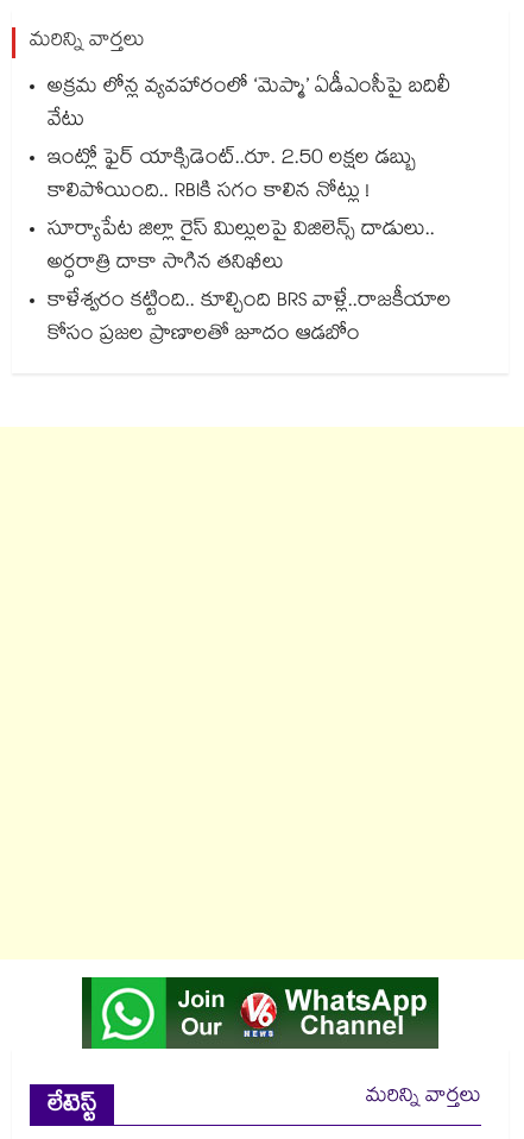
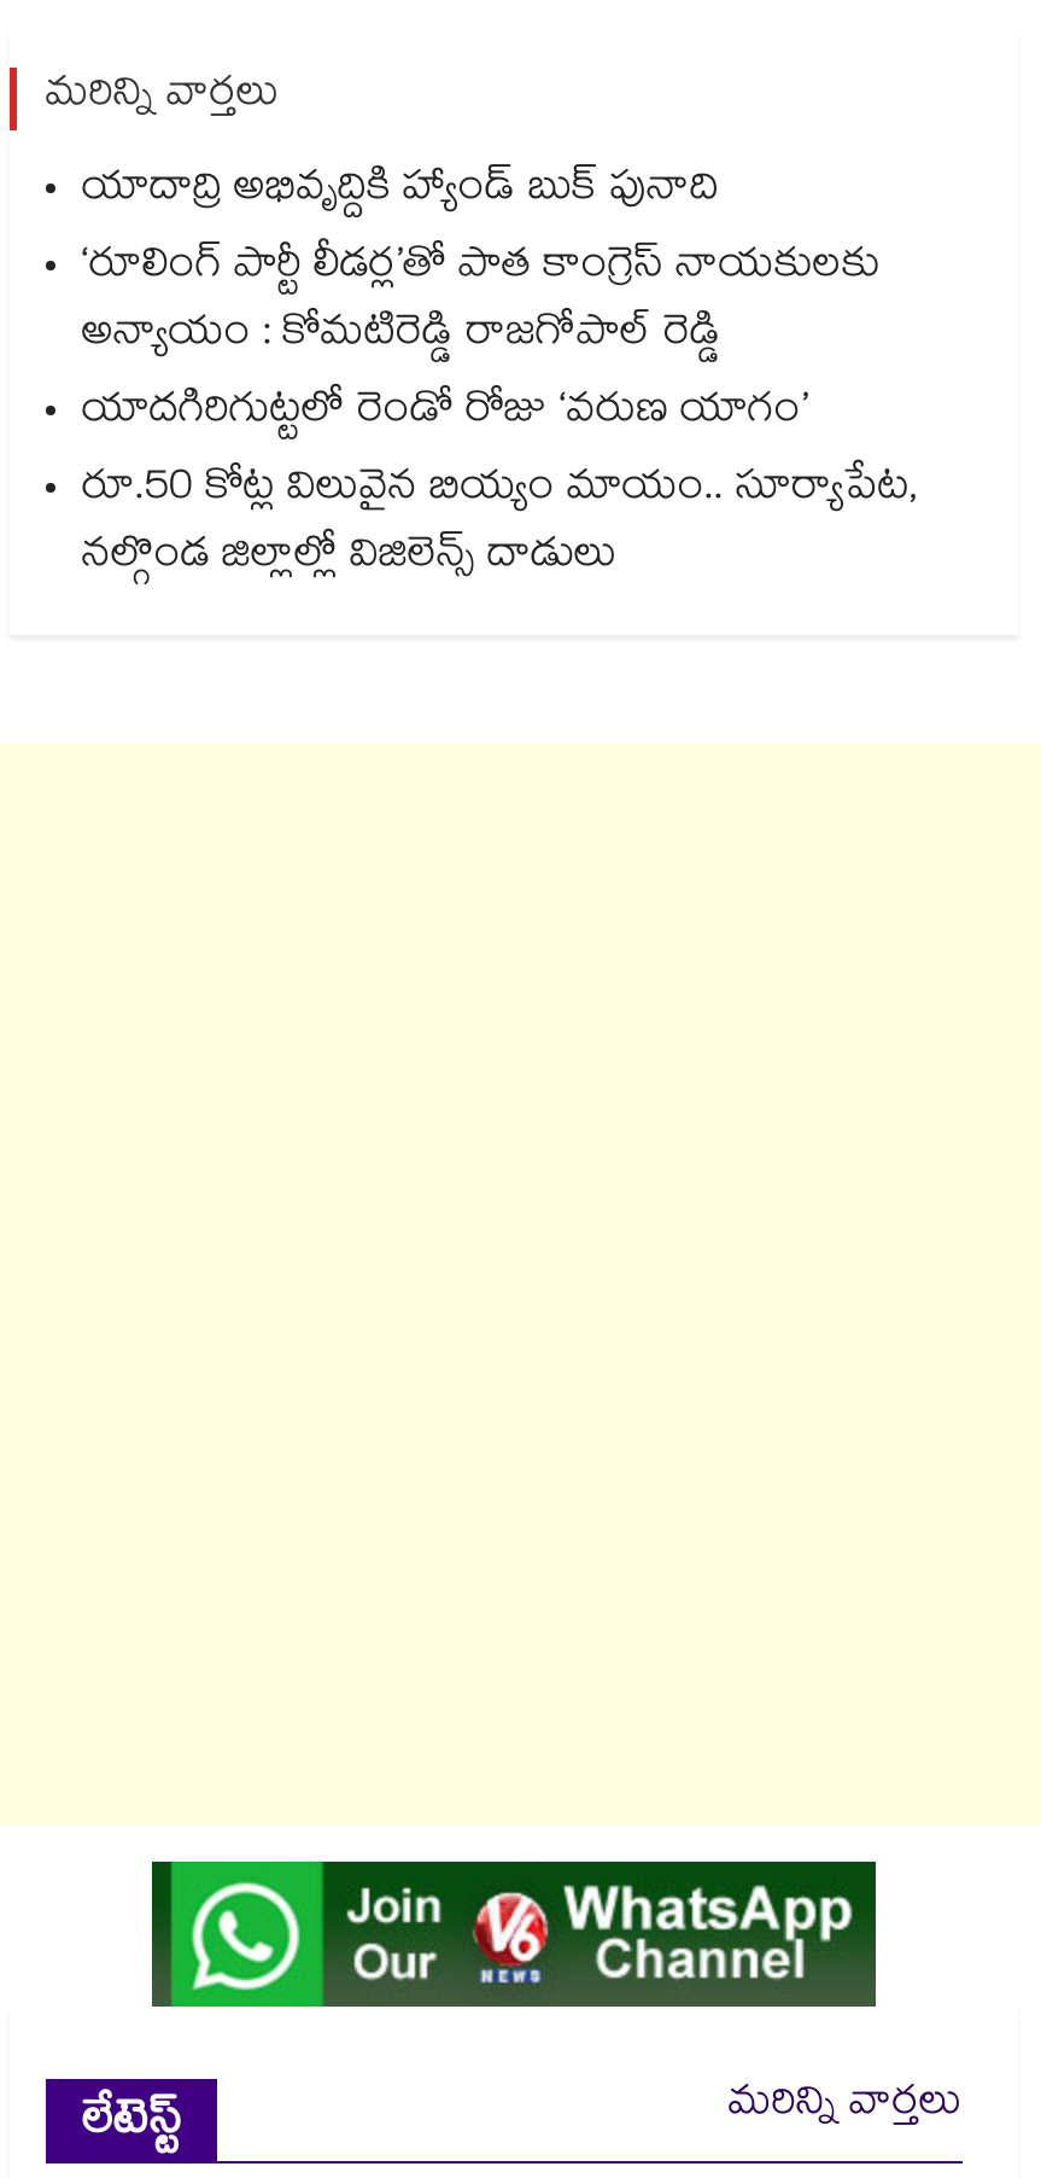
- అక్రమ లోన్ల వ్యవహారంలో ‘మెప్మా’ ఏడీఎంసీపై బదిలీ
- వేటు
- ఇంట్లో ఫైర్ యాక్సిడెంట్..రూ. 2.50 లక్షల డబ్బు
- కాలిపోయింది.. RBIకి సగం కాలిన నోట్లు !
- సూర్యాపేట జిల్లా రైస్ మిల్లులపై విజిలెన్స్ దాడులు..
- అర్ధరాత్రి దాకా సాగిన తనిఖీలు
- కాళేశ్వరం కట్టింది.. కూల్చింది BRS వాళ్లే..రాజకీయాల
- కోసం ప్రజల ప్రాణాలతో జూదం ఆడబోం
+ యాదాద్రి అభివృద్దికి హ్యాండ్ బుక్ పునాది
+ ‘రూలింగ్ పార్టీ లీడర్ల’తో పాత కాంగ్రెస్ నాయకులకు
+ అన్యాయం : కోమటిరెడ్డి రాజగోపాల్ రెడ్డి
+ యాదగిరిగుట్టలో రెండో రోజు ‘వరుణ యాగం’
+ రూ.50 కోట్ల విలువైన బియ్యం మాయం.. సూర్యాపేట,
+ నల్గొండ జిల్లాల్లో విజిలెన్స్ దాడులు
